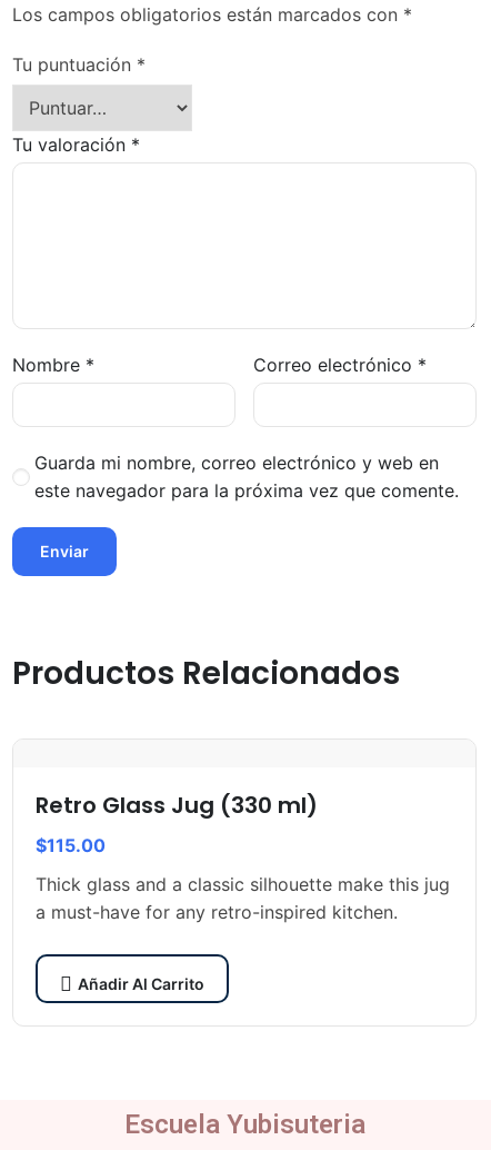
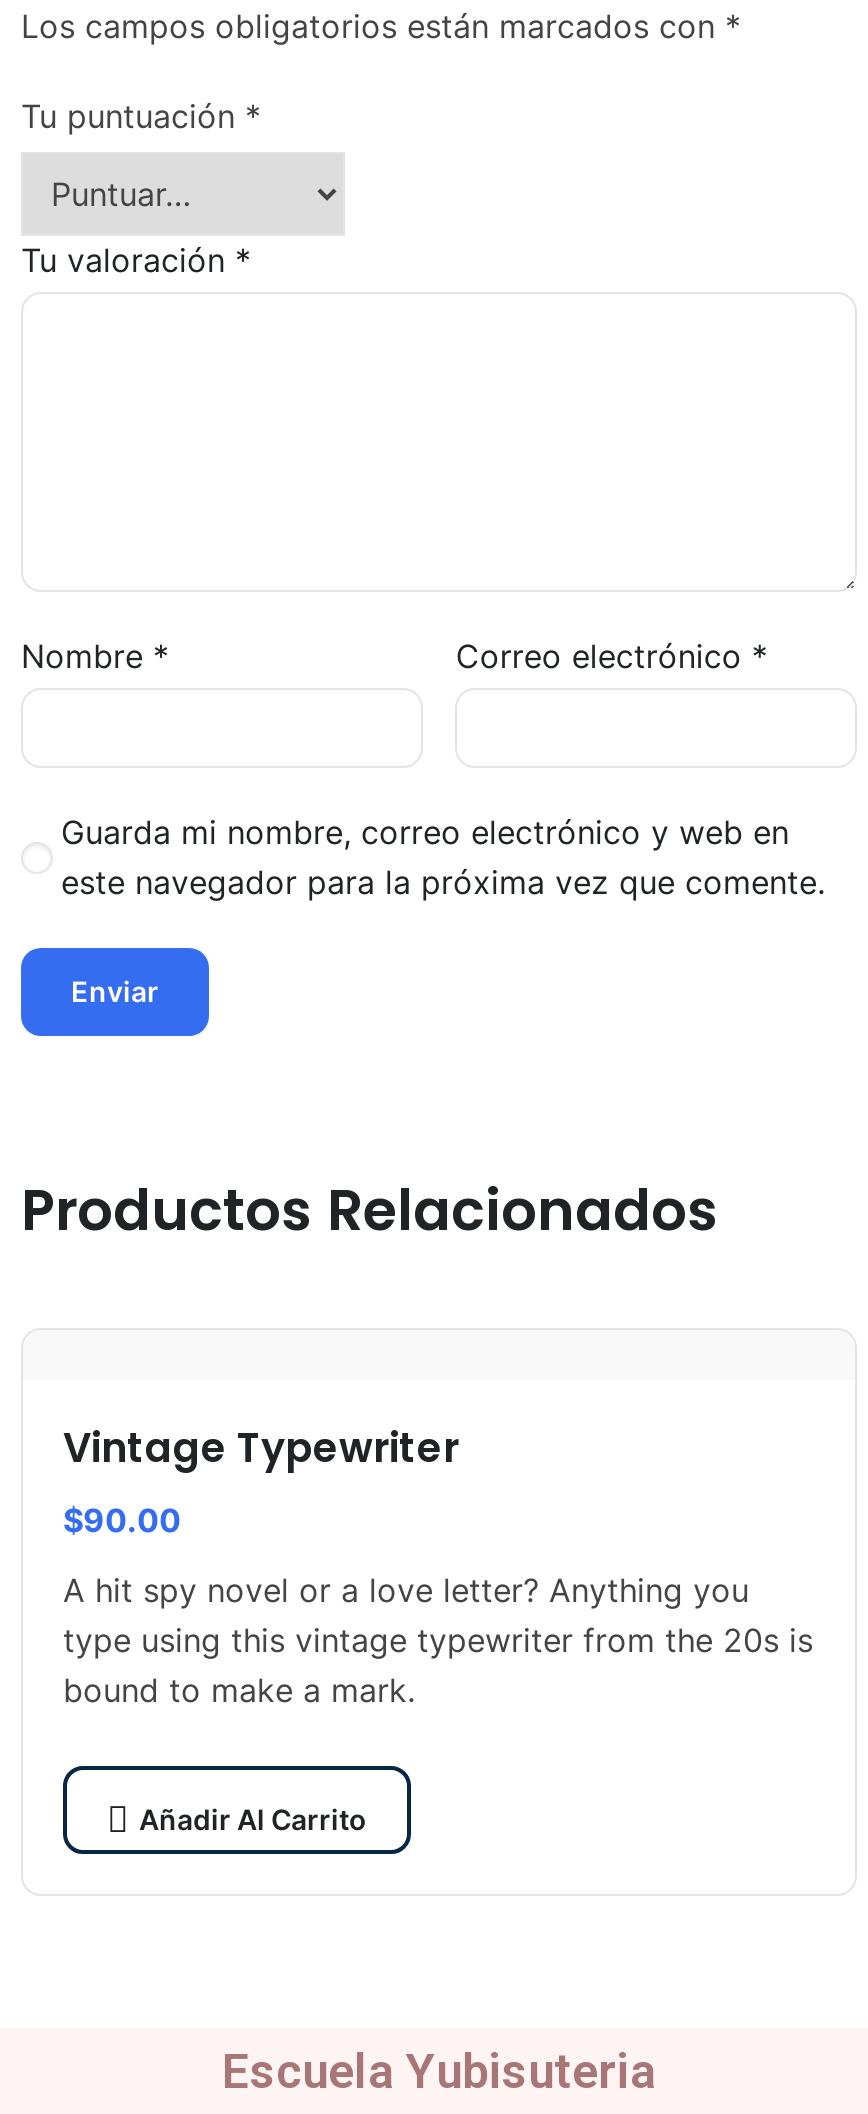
- Retro Glass Jug (330 ml)
- $115.00
+ Vintage Typewriter
+ $90.00

- Thick glass and a classic silhouette make this jug
- a must-have for any retro-inspired kitchen.
+ A hit spy novel or a love letter? Anything you
+ type using this vintage typewriter from the 20s is
+ bound to make a mark.
